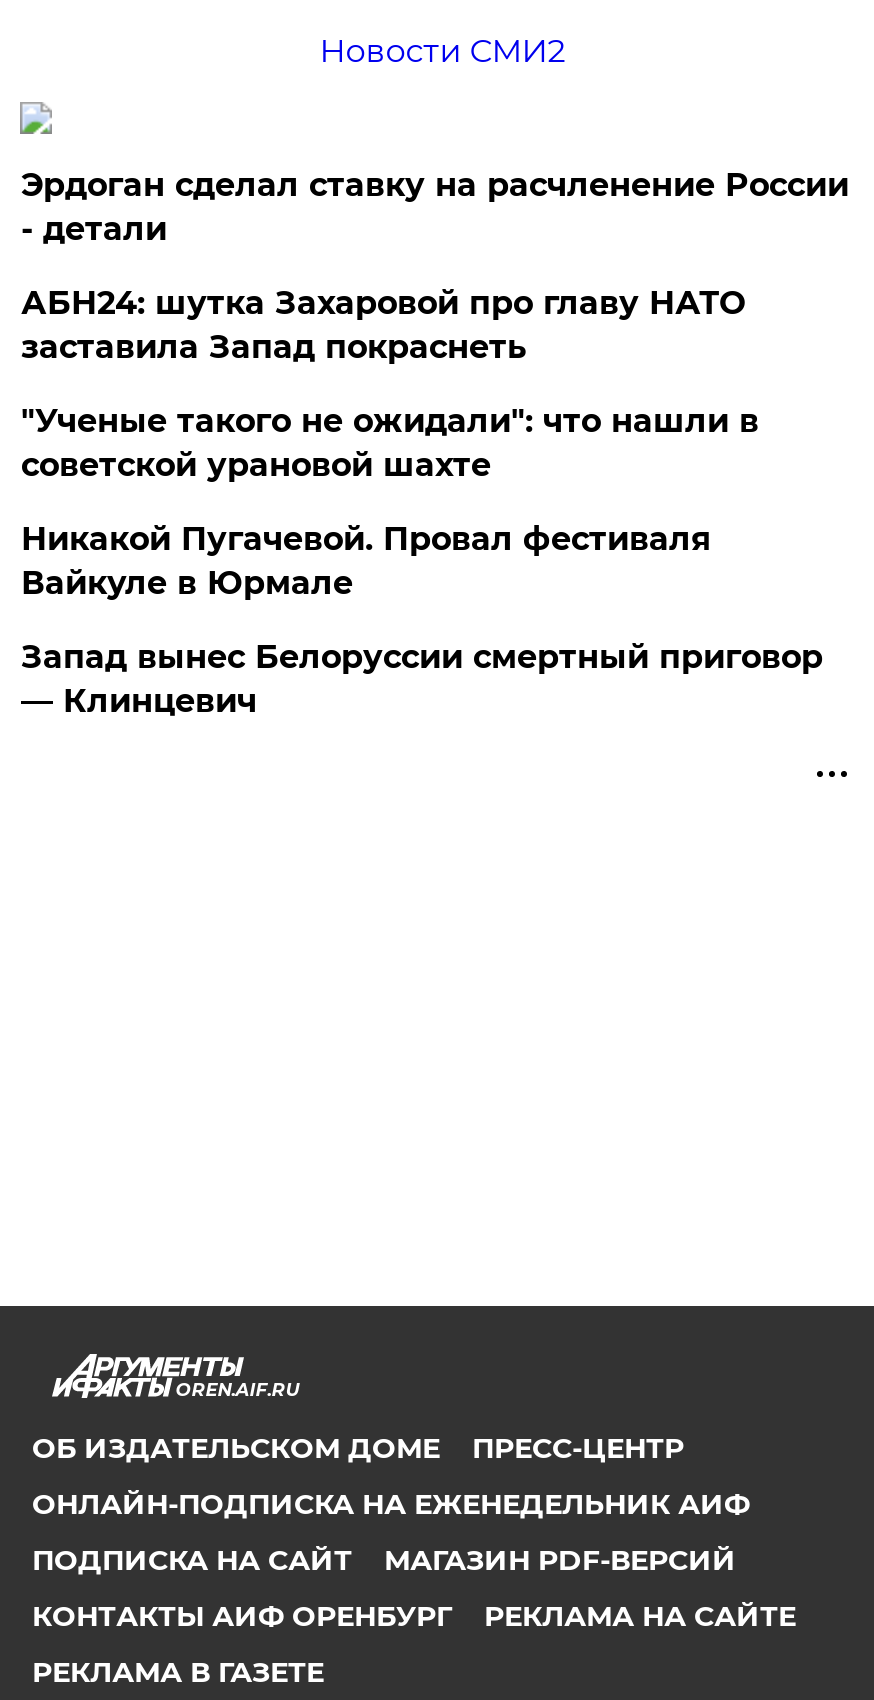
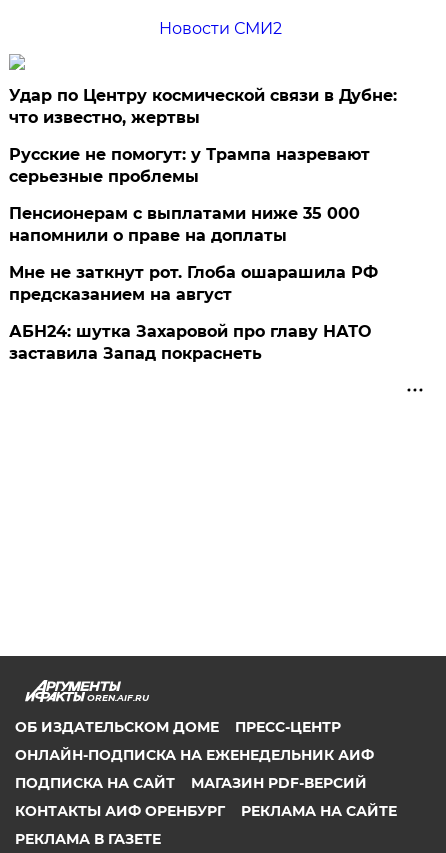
- Эрдоган сделал ставку на расчленение России
- - детали
+ Удар по Центру космической связи в Дубне:
+ что известно, жертвы
+ Русские не помогут: у Трампа назревают
+ серьезные проблемы
+ Пенсионерам с выплатами ниже 35 000
+ напомнили о праве на доплаты
+ Мне не заткнут рот. Глоба ошарашила РФ
+ предсказанием на август

moved down: АБН24: шутка Захаровой про главу НАТО | заставила Запад покраснеть

- "Ученые такого не ожидали": что нашли в
- советской урановой шахте
- Никакой Пугачевой. Провал фестиваля
- Вайкуле в Юрмале
- Запад вынес Белоруссии смертный приговор
- — Клинцевич
